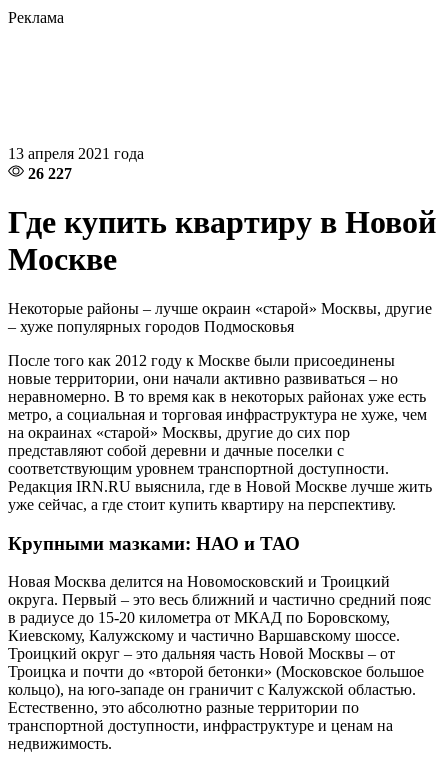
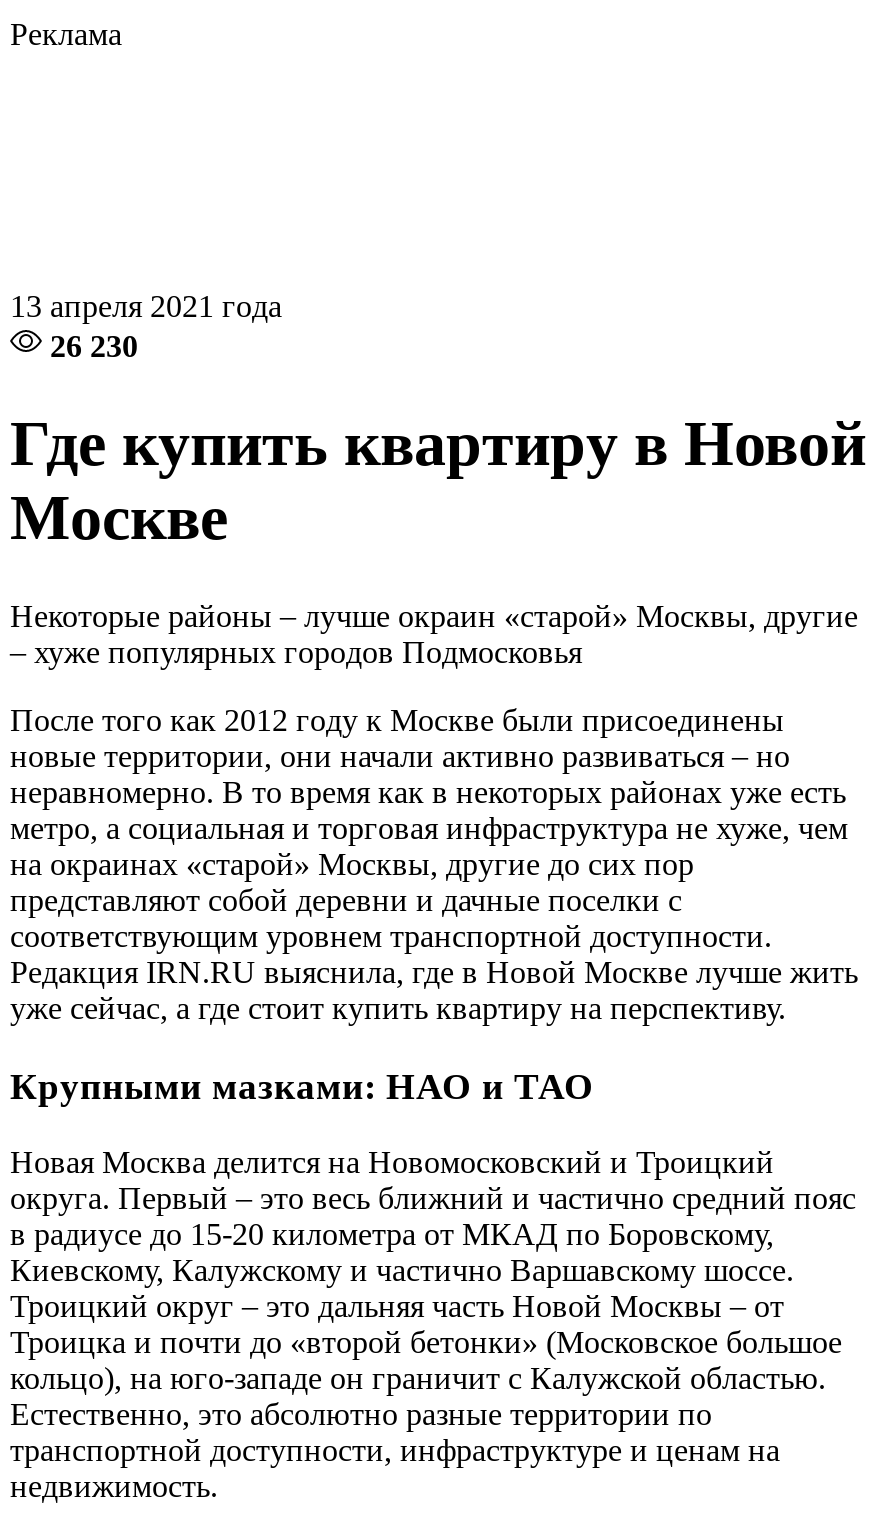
- 26 227
+ 26 230
